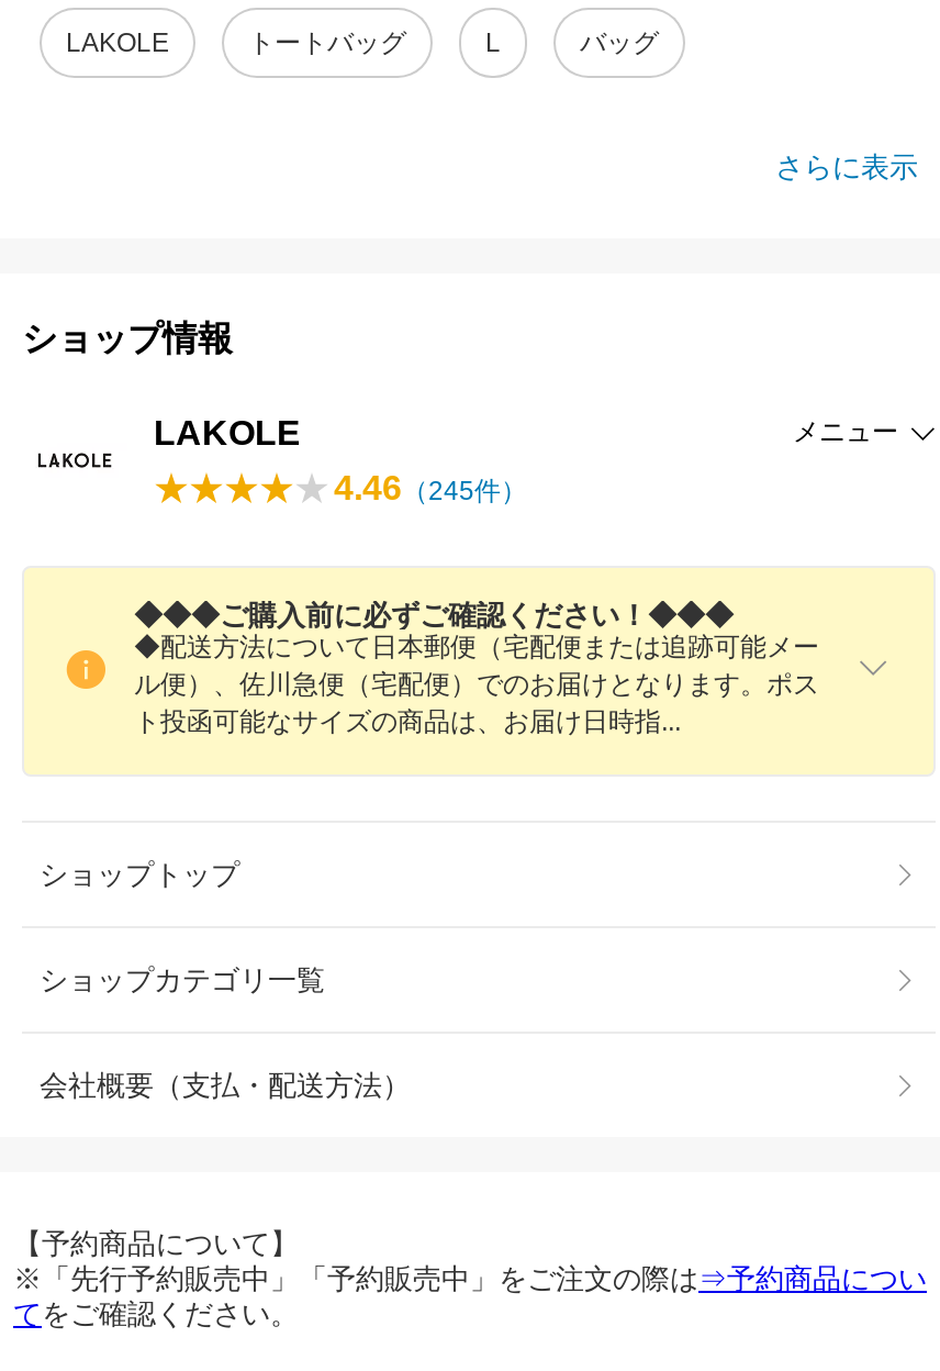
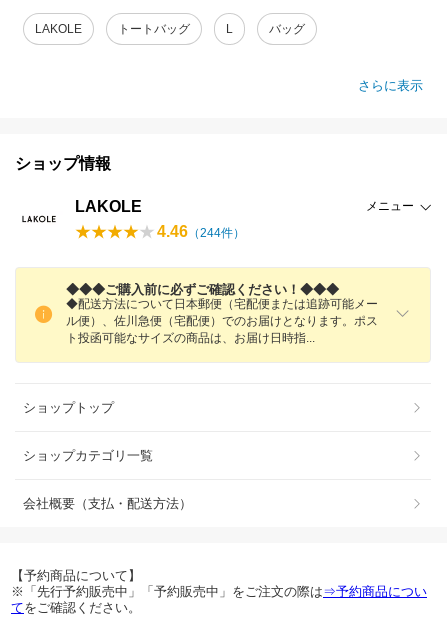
- 4.46（245件）
+ 4.46（244件）
